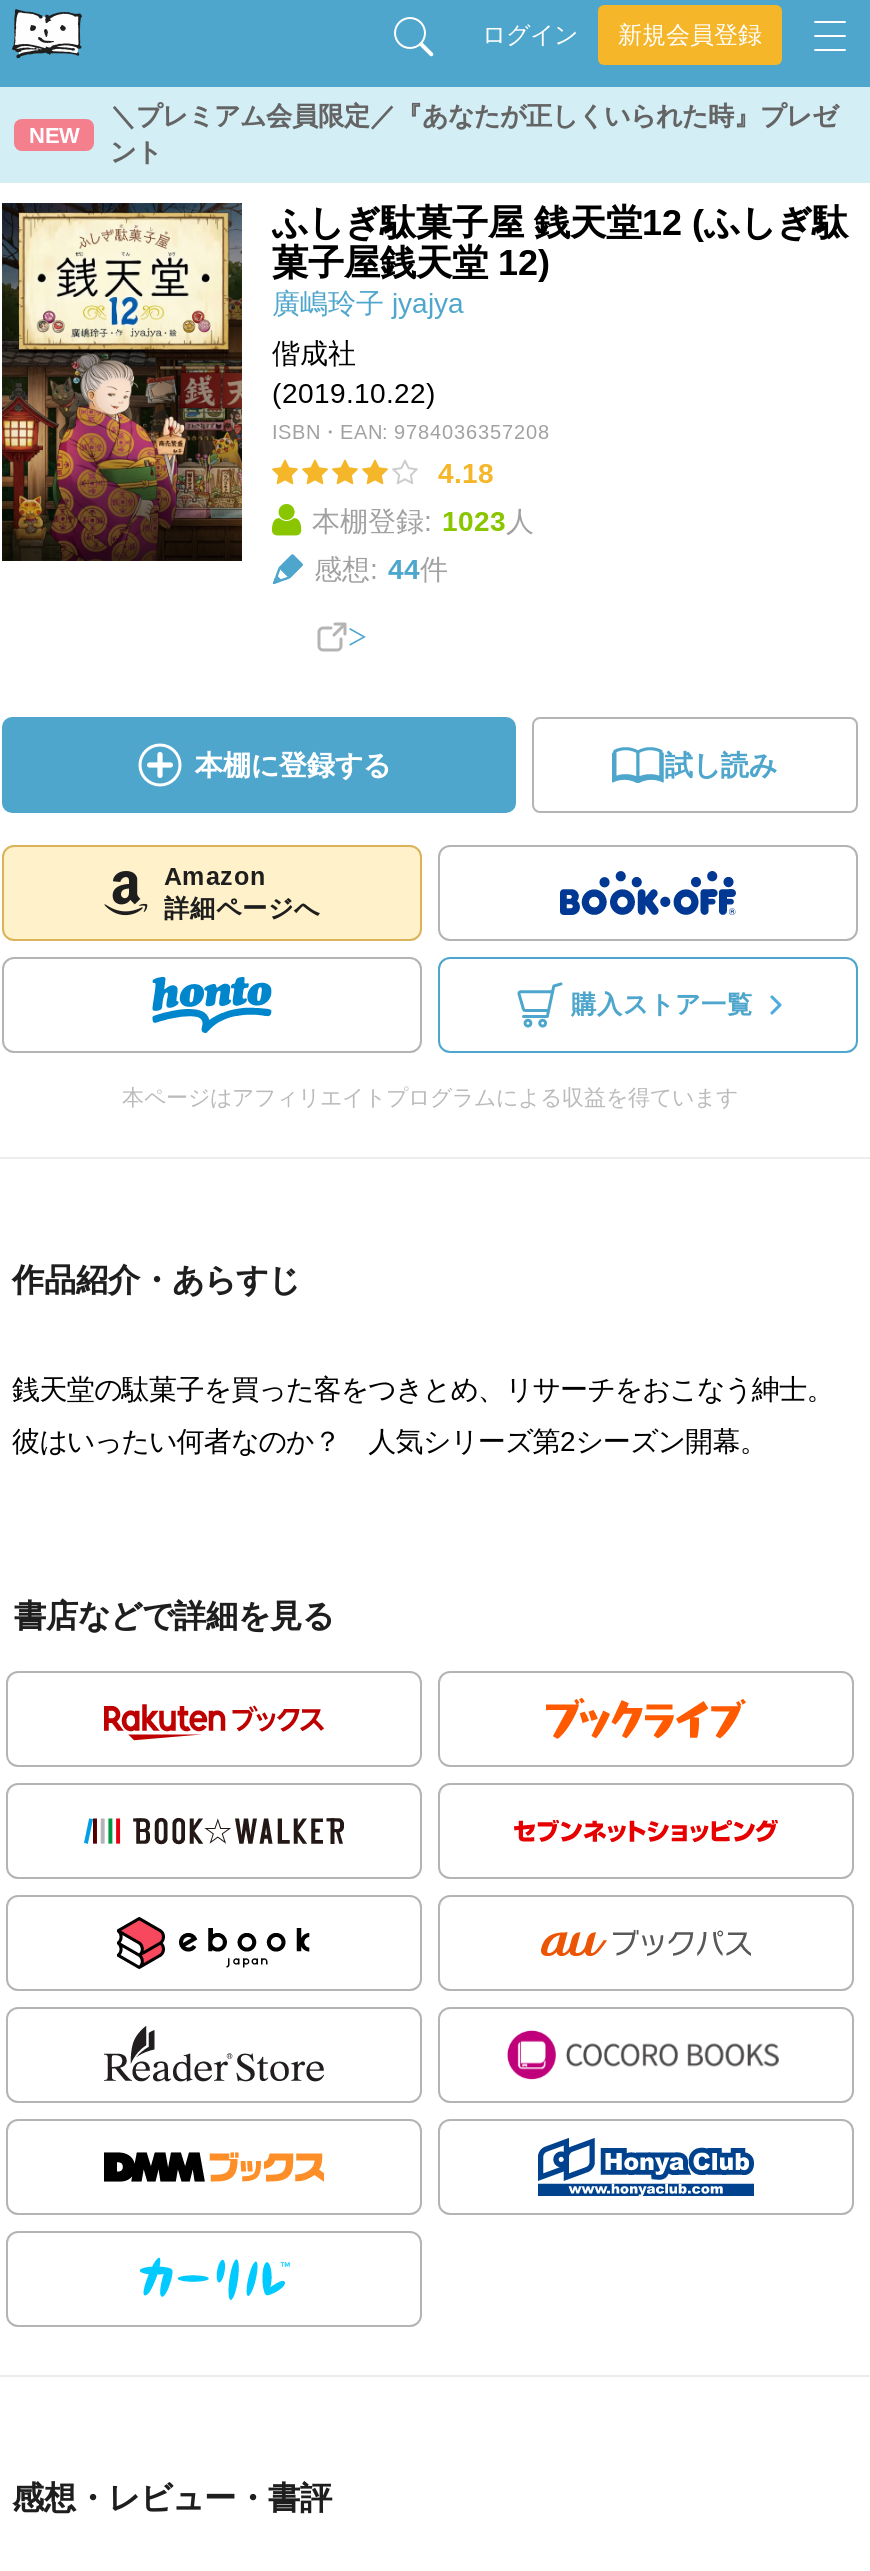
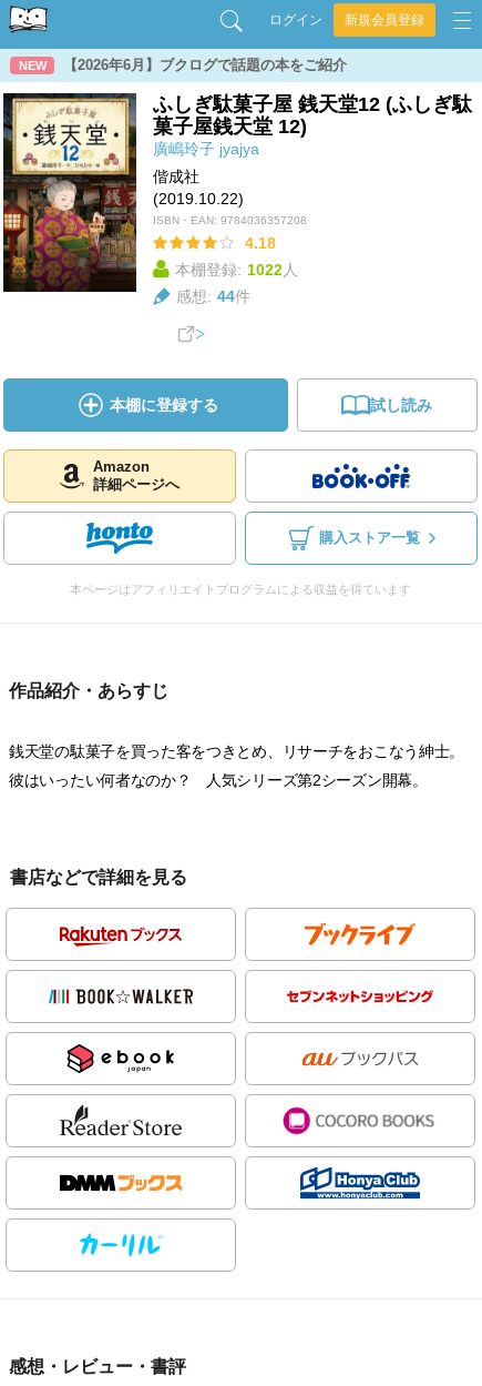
- ＼プレミアム会員限定／『あなたが正しくいられた時』プレゼ
- ント
+ 【2026年6月】ブクログで話題の本をご紹介

- 本棚登録: 1023人
+ 本棚登録: 1022人
